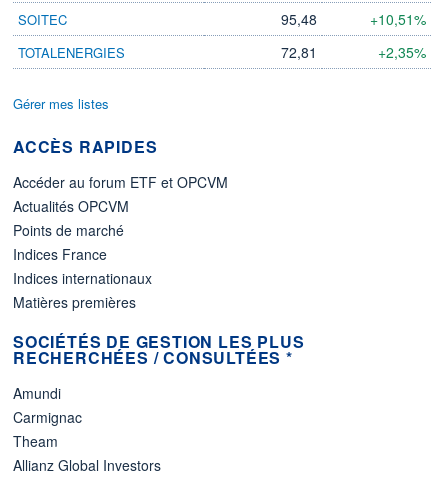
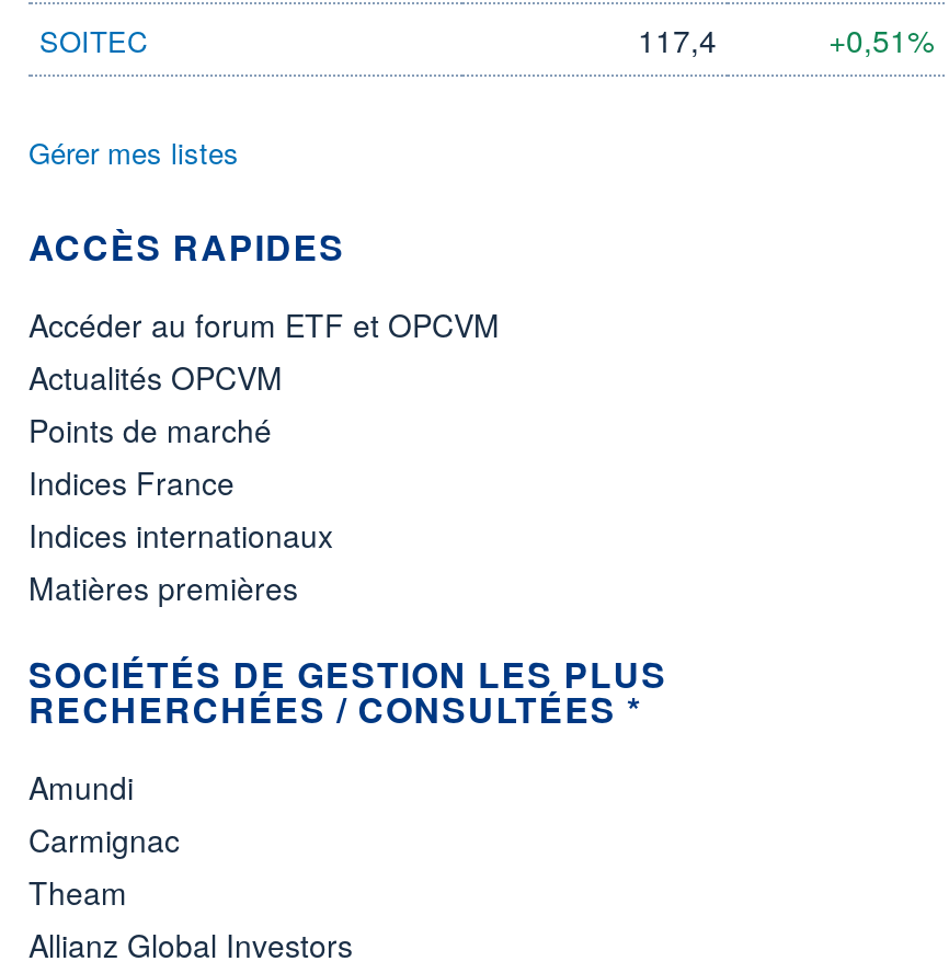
- 95,48
- +10,51%
- TOTALENERGIES
- 72,81
- +2,35%
+ 117,4
+ +0,51%
